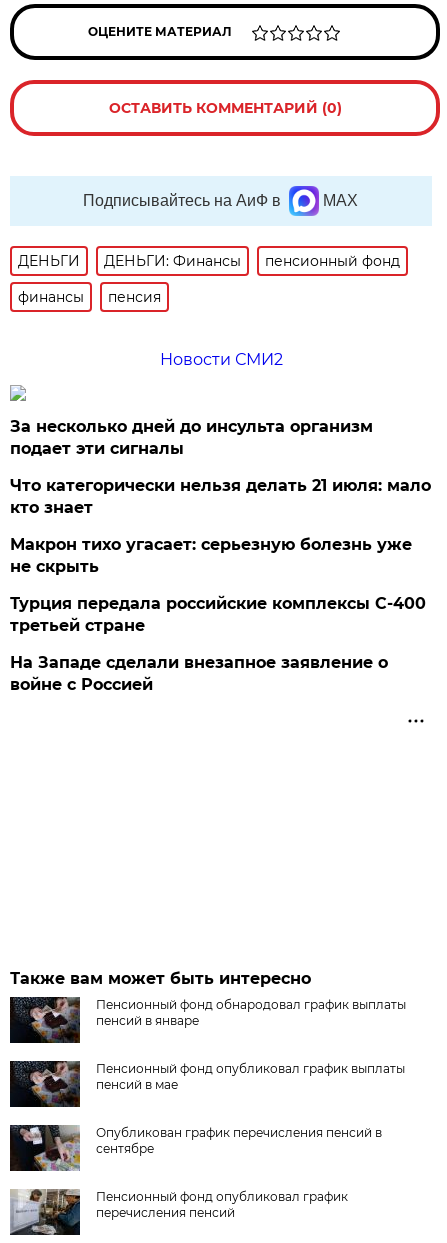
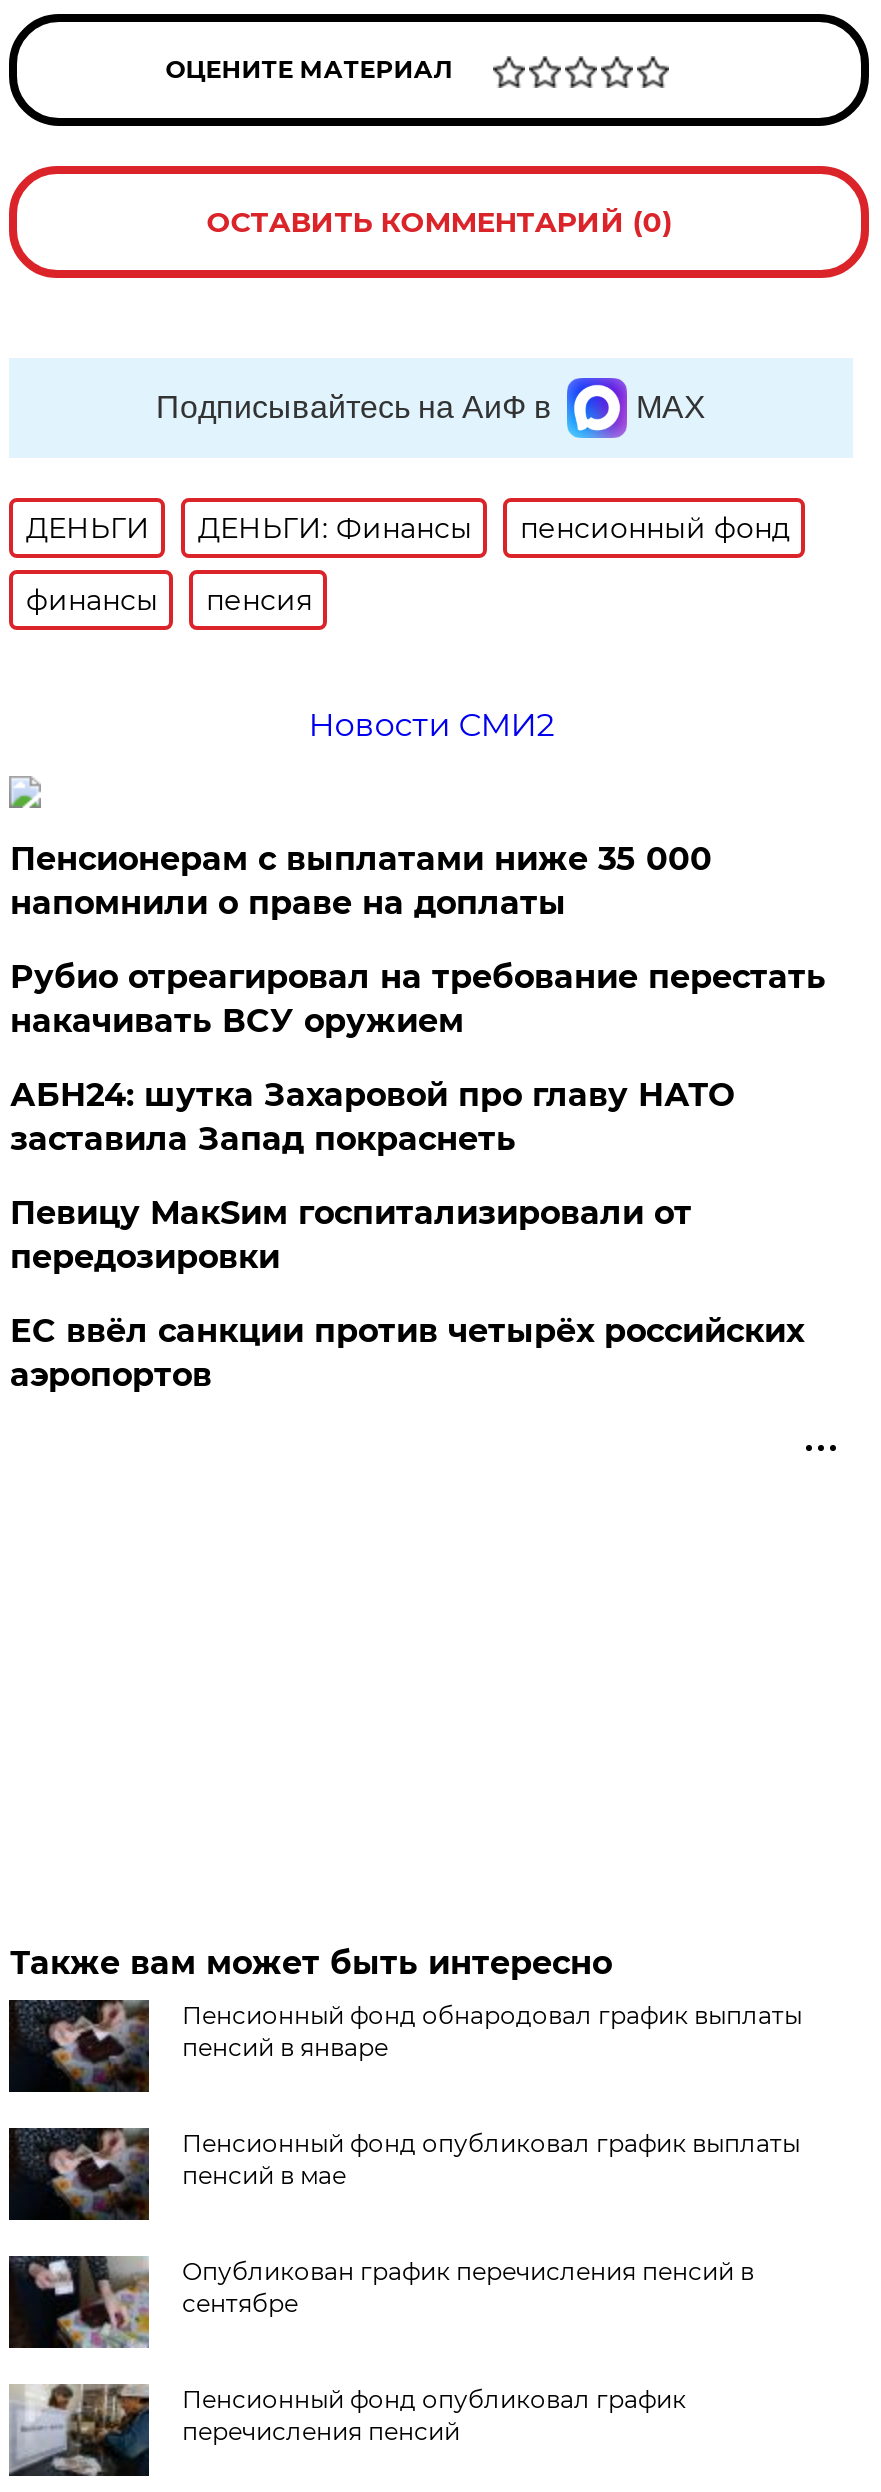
- За несколько дней до инсульта организм
- подает эти сигналы
+ Пенсионерам с выплатами ниже 35 000
+ напомнили о праве на доплаты

- Что категорически нельзя делать 21 июля: мало
- кто знает
+ Рубио отреагировал на требование перестать
+ накачивать ВСУ оружием

- Макрон тихо угасает: серьезную болезнь уже
- не скрыть
+ АБН24: шутка Захаровой про главу НАТО
+ заставила Запад покраснеть

- Турция передала российские комплексы С-400
- третьей стране
+ Певицу МакSим госпитализировали от
+ передозировки

- На Западе сделали внезапное заявление о
- войне с Россией
+ ЕС ввёл санкции против четырёх российских
+ аэропортов
